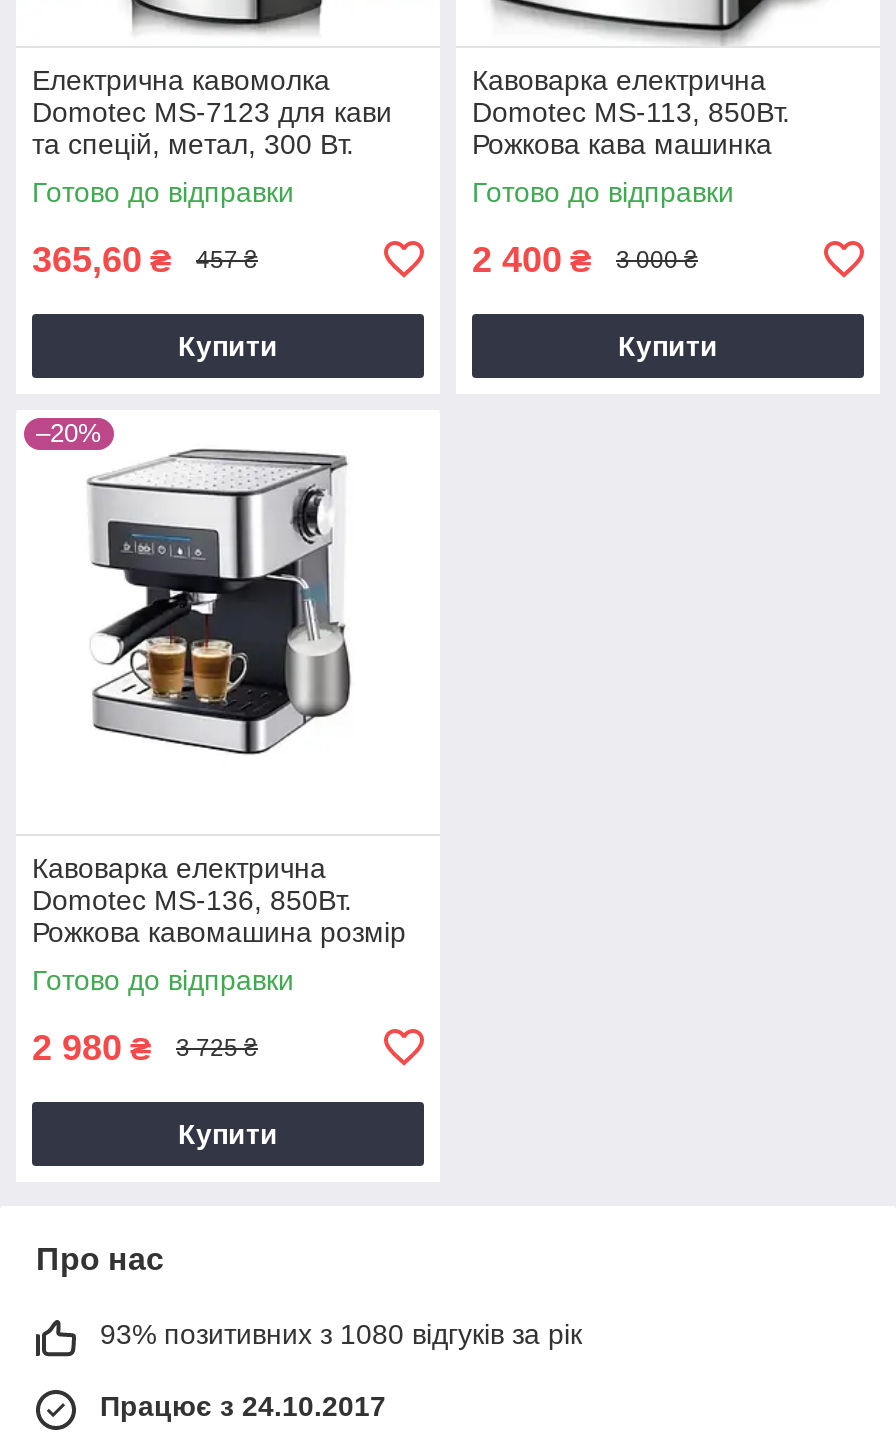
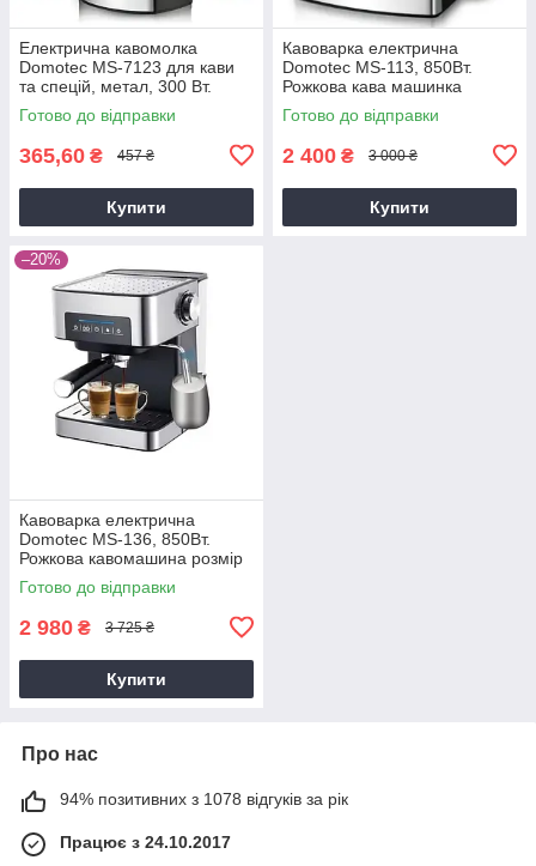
- 93% позитивних з 1080 відгуків за рік
+ 94% позитивних з 1078 відгуків за рік
